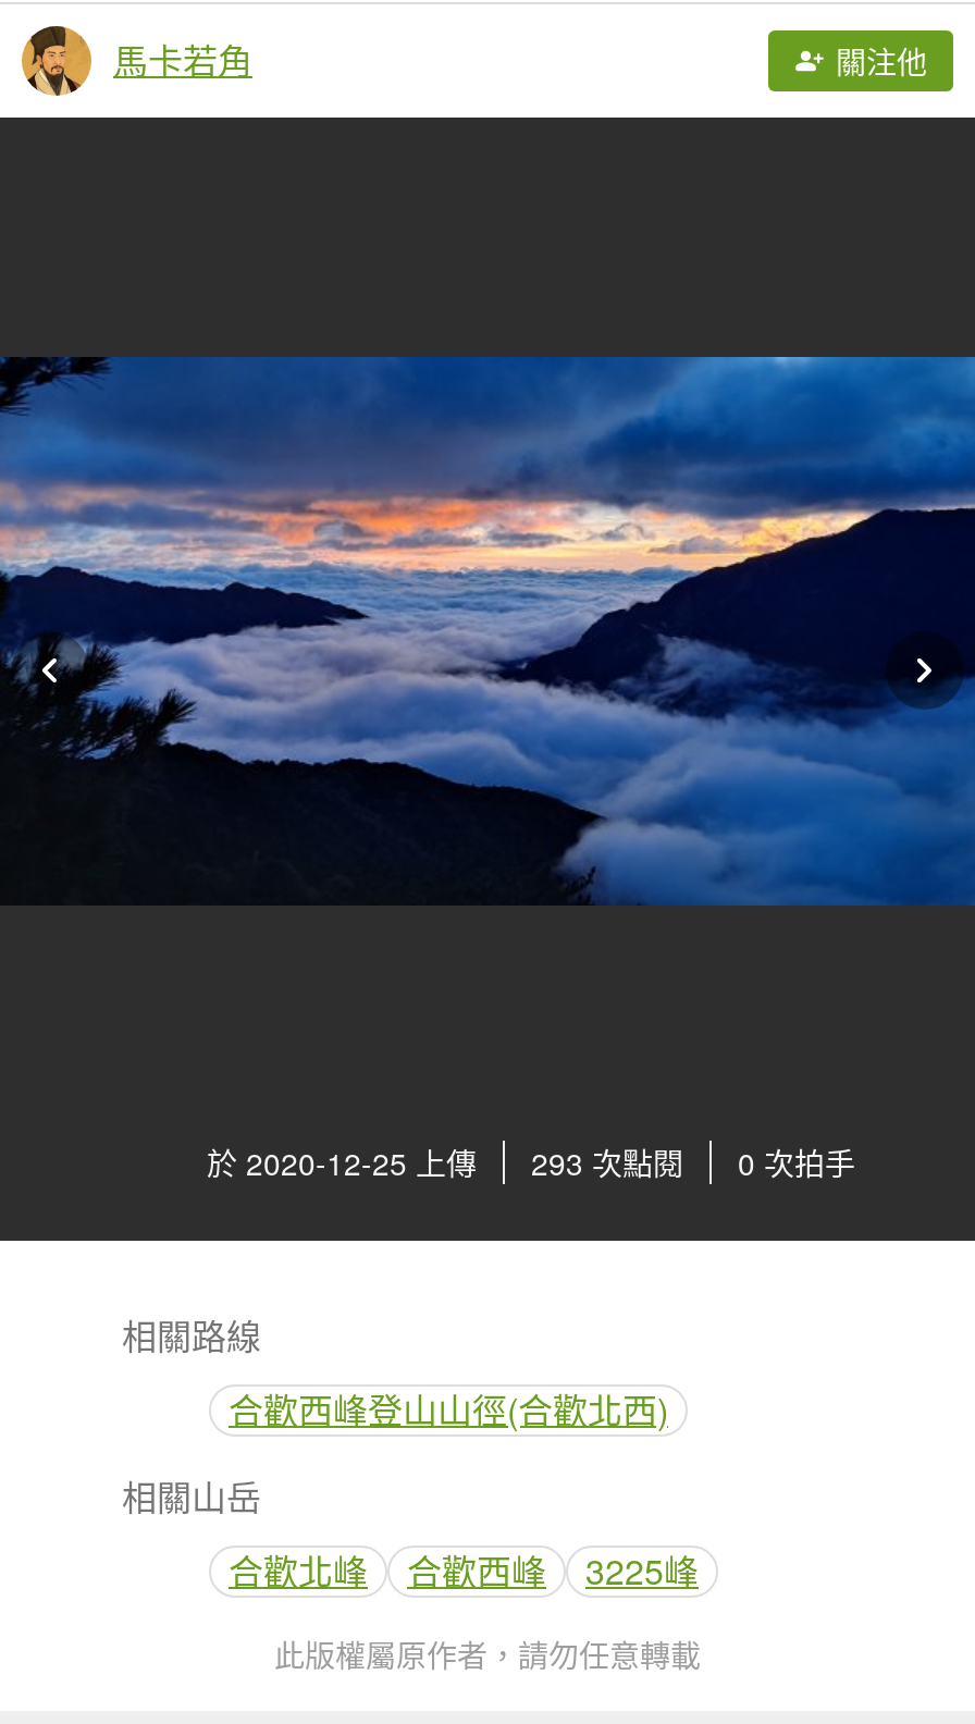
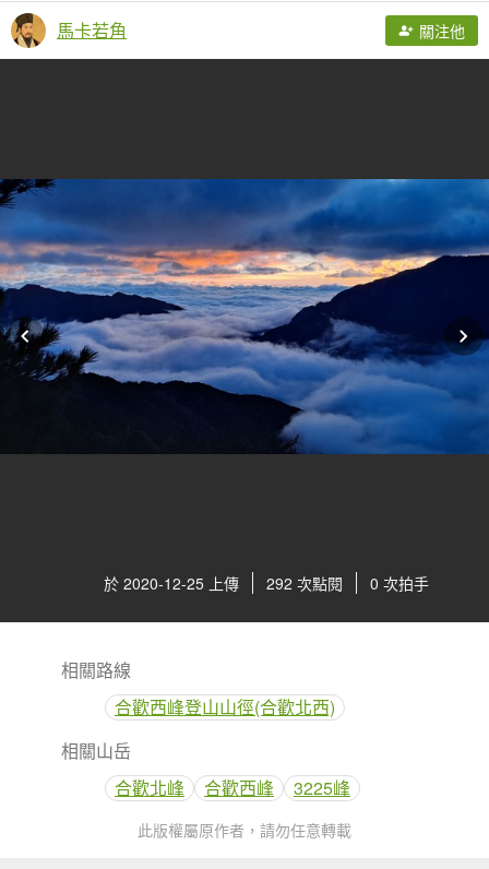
- 於 2020-12-25 上傳 293 次點閱 0 次拍手
+ 於 2020-12-25 上傳 292 次點閱 0 次拍手
